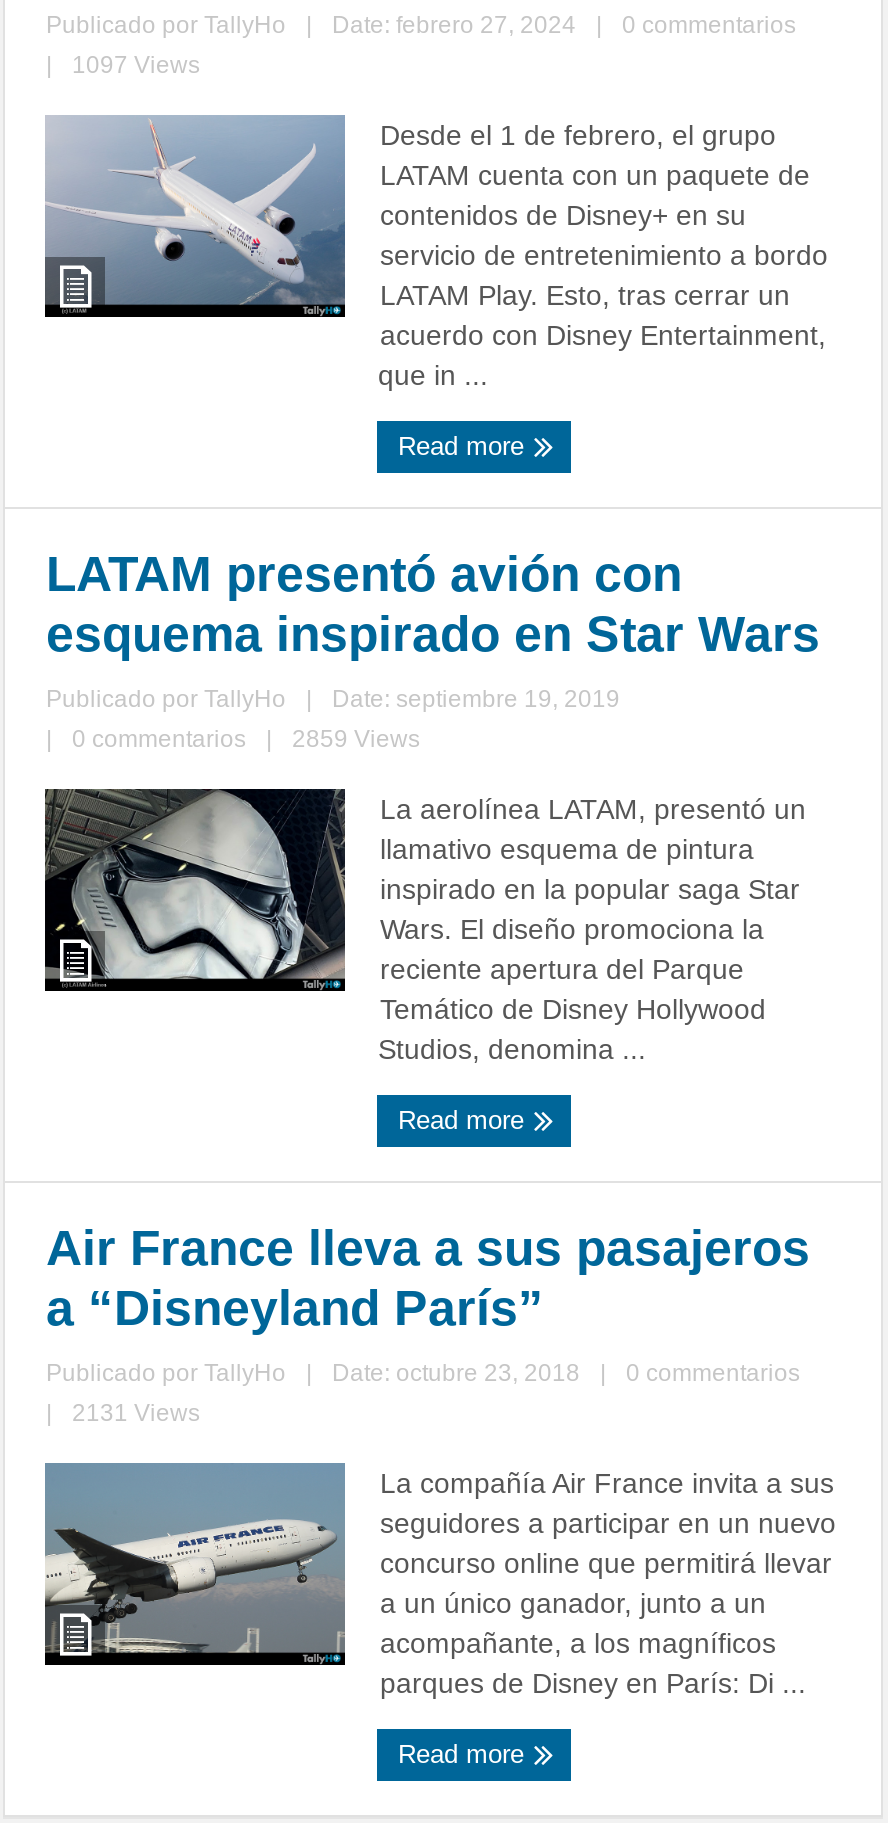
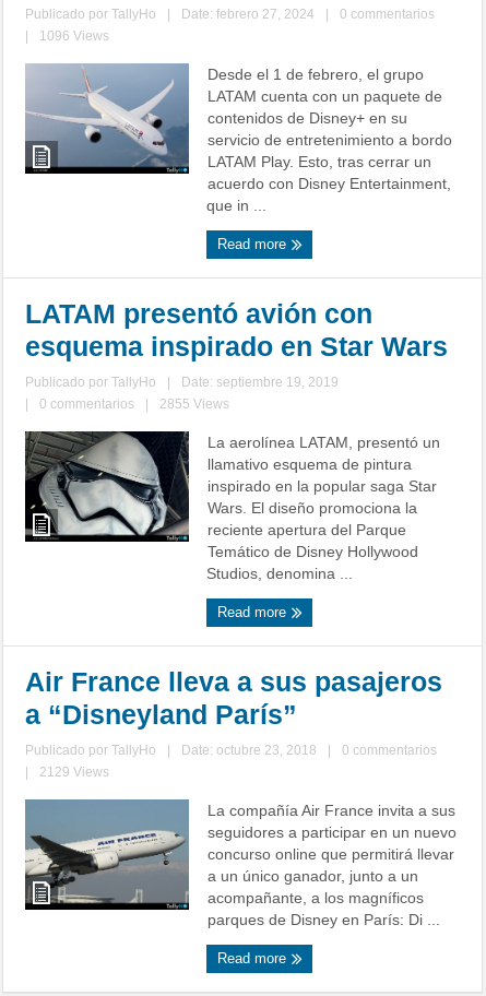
- 1097 Views
+ 1096 Views

- 2859 Views
+ 2855 Views

- 2131 Views
+ 2129 Views
